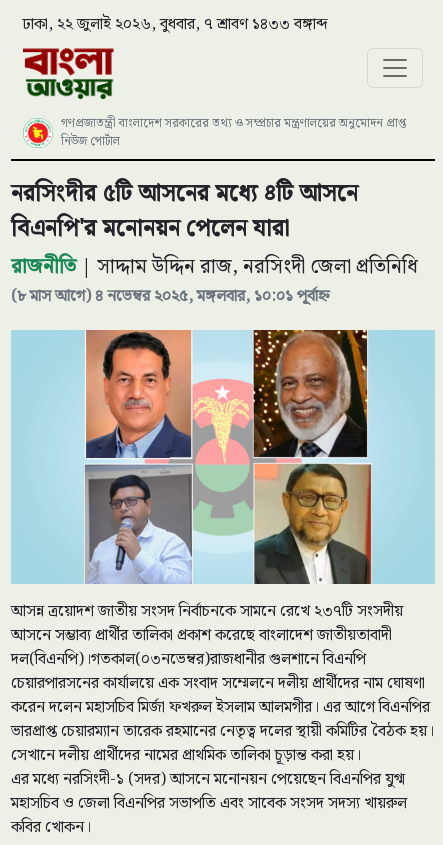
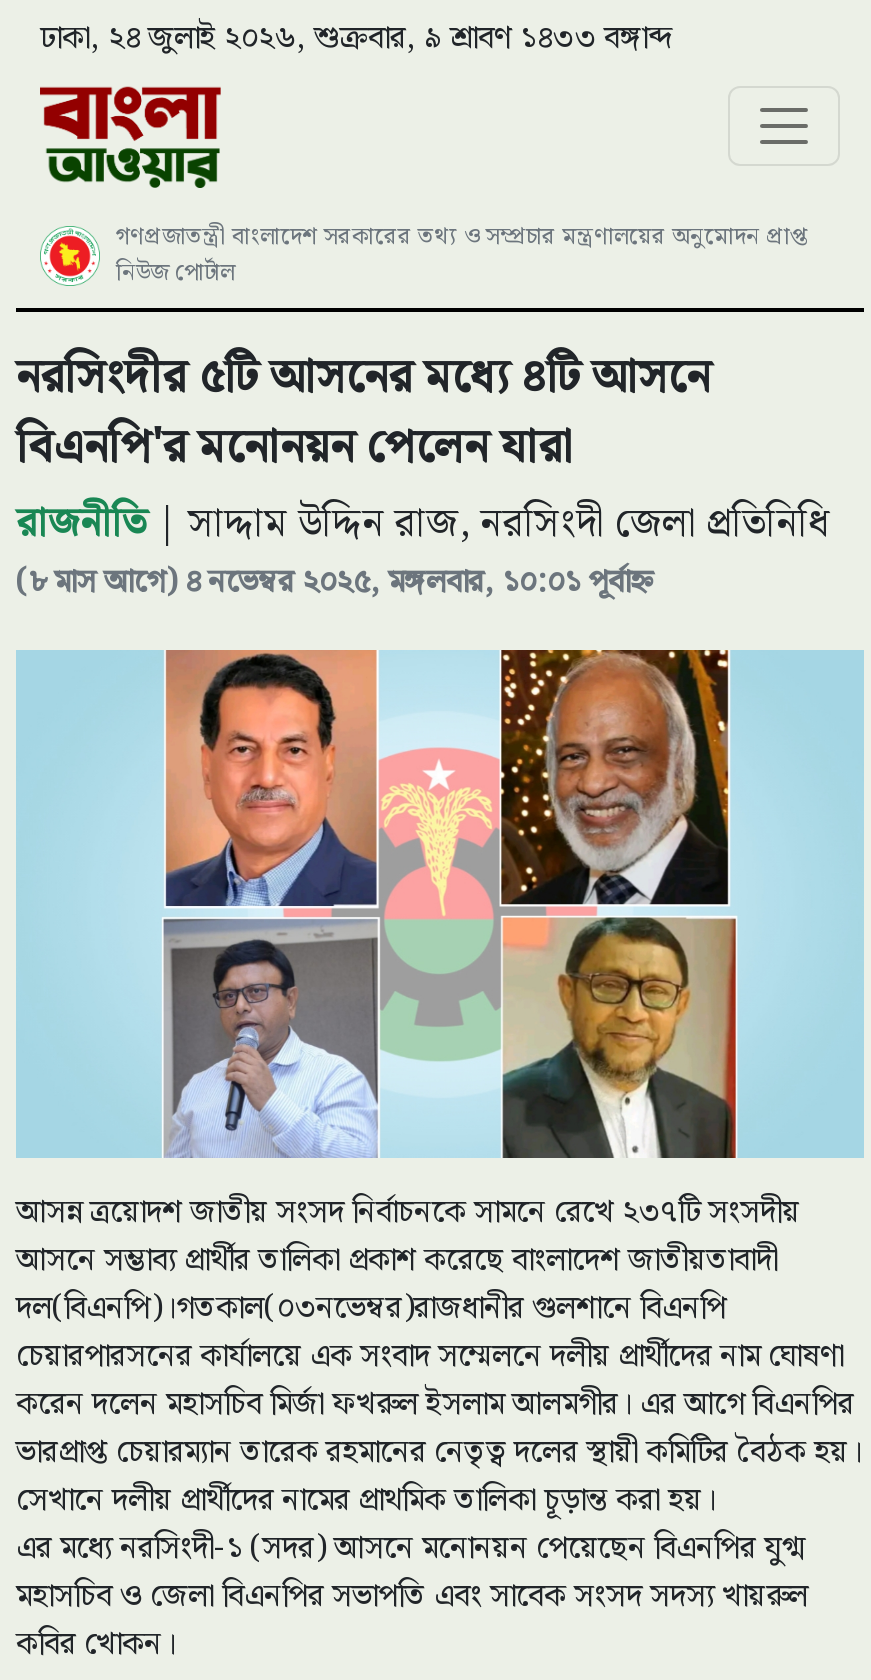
- ঢাকা, ২২ জুলাই ২০২৬, বুধবার, ৭ শ্রাবণ ১৪৩৩ বঙ্গাব্দ
+ ঢাকা, ২৪ জুলাই ২০২৬, শুক্রবার, ৯ শ্রাবণ ১৪৩৩ বঙ্গাব্দ
